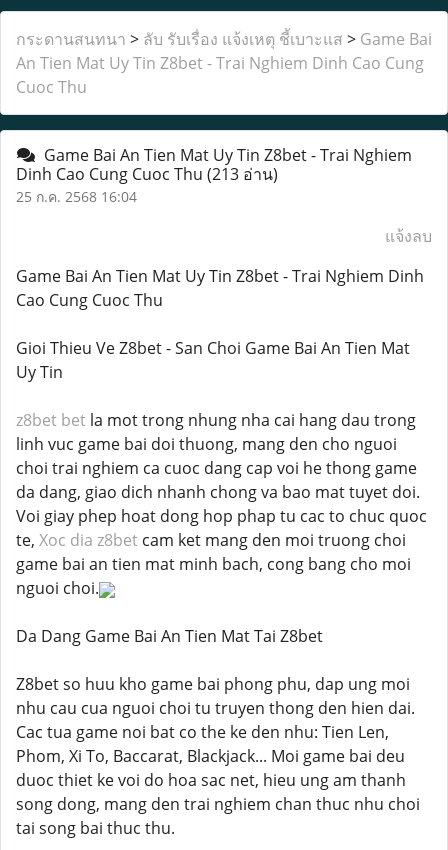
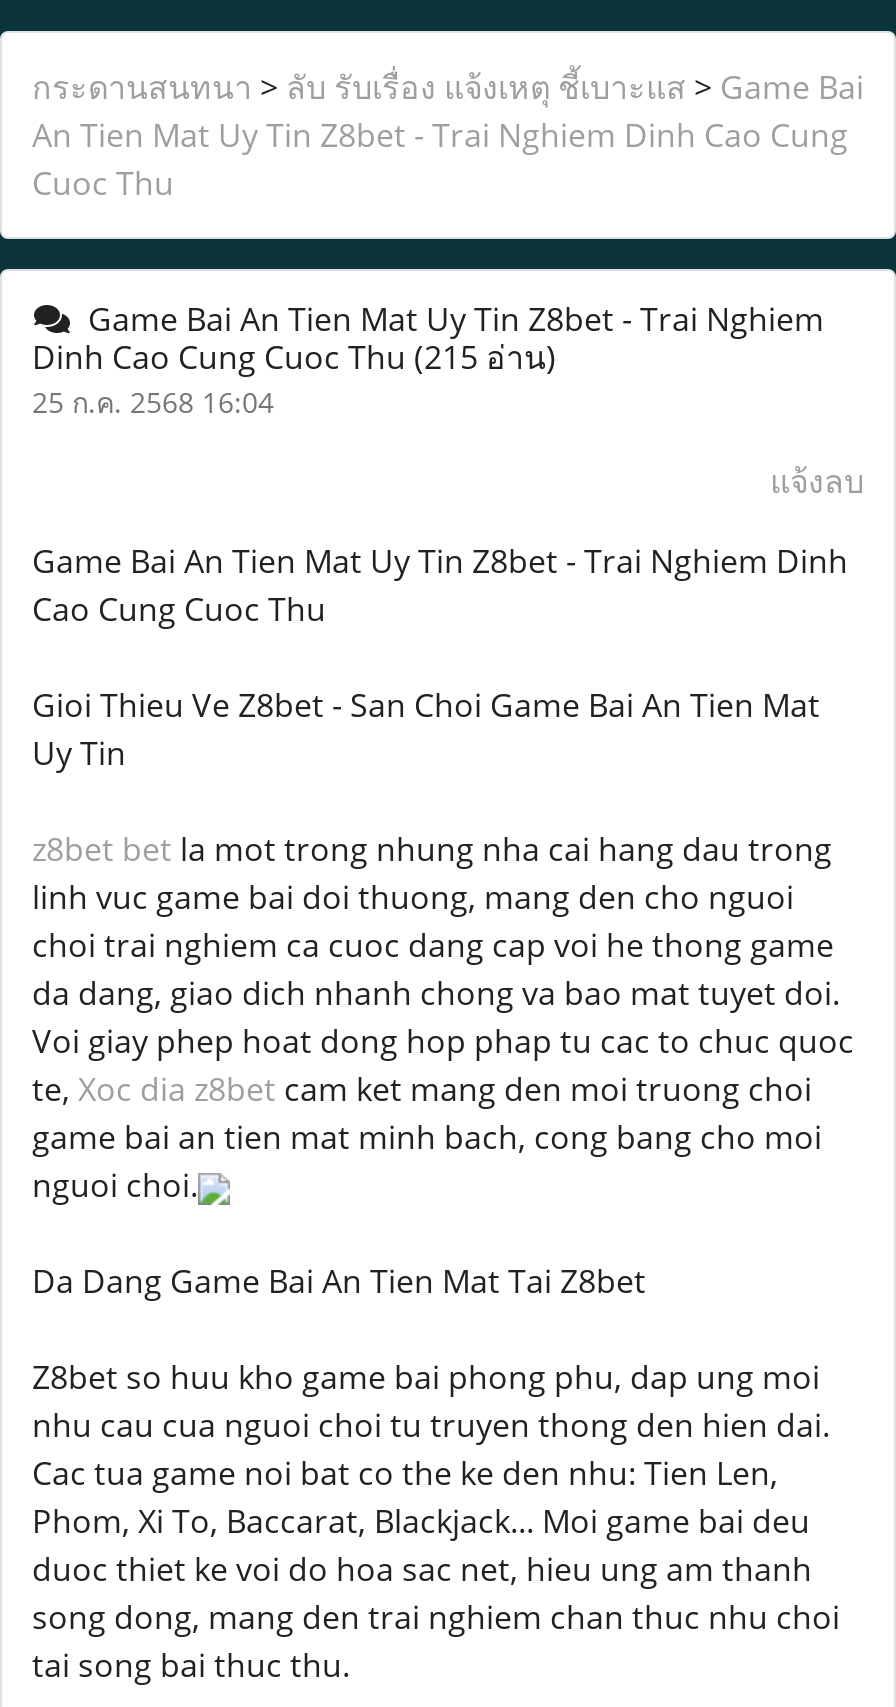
- Dinh Cao Cung Cuoc Thu (213 อ่าน)
+ Dinh Cao Cung Cuoc Thu (215 อ่าน)
